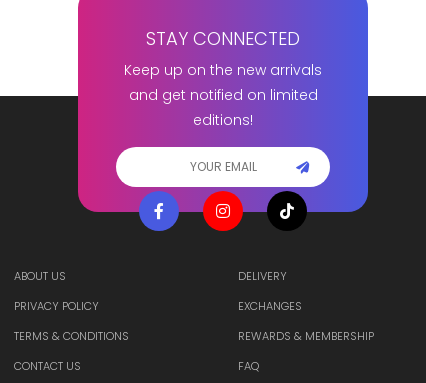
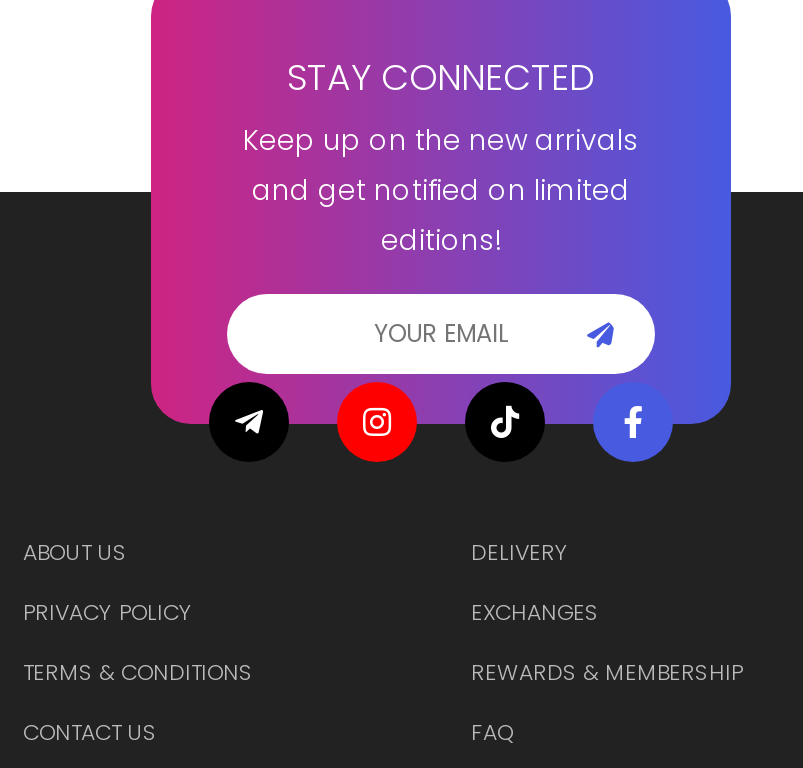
- [image]
+ [image]
